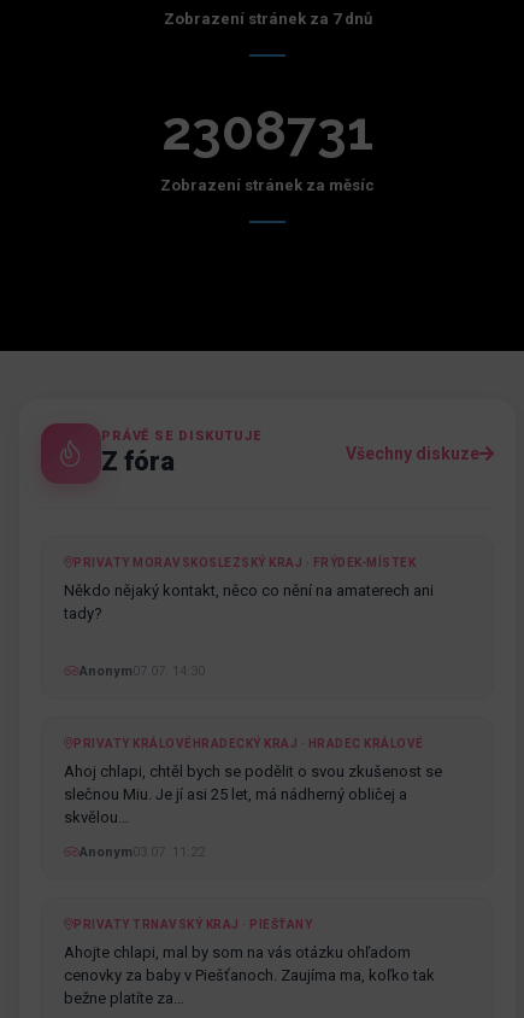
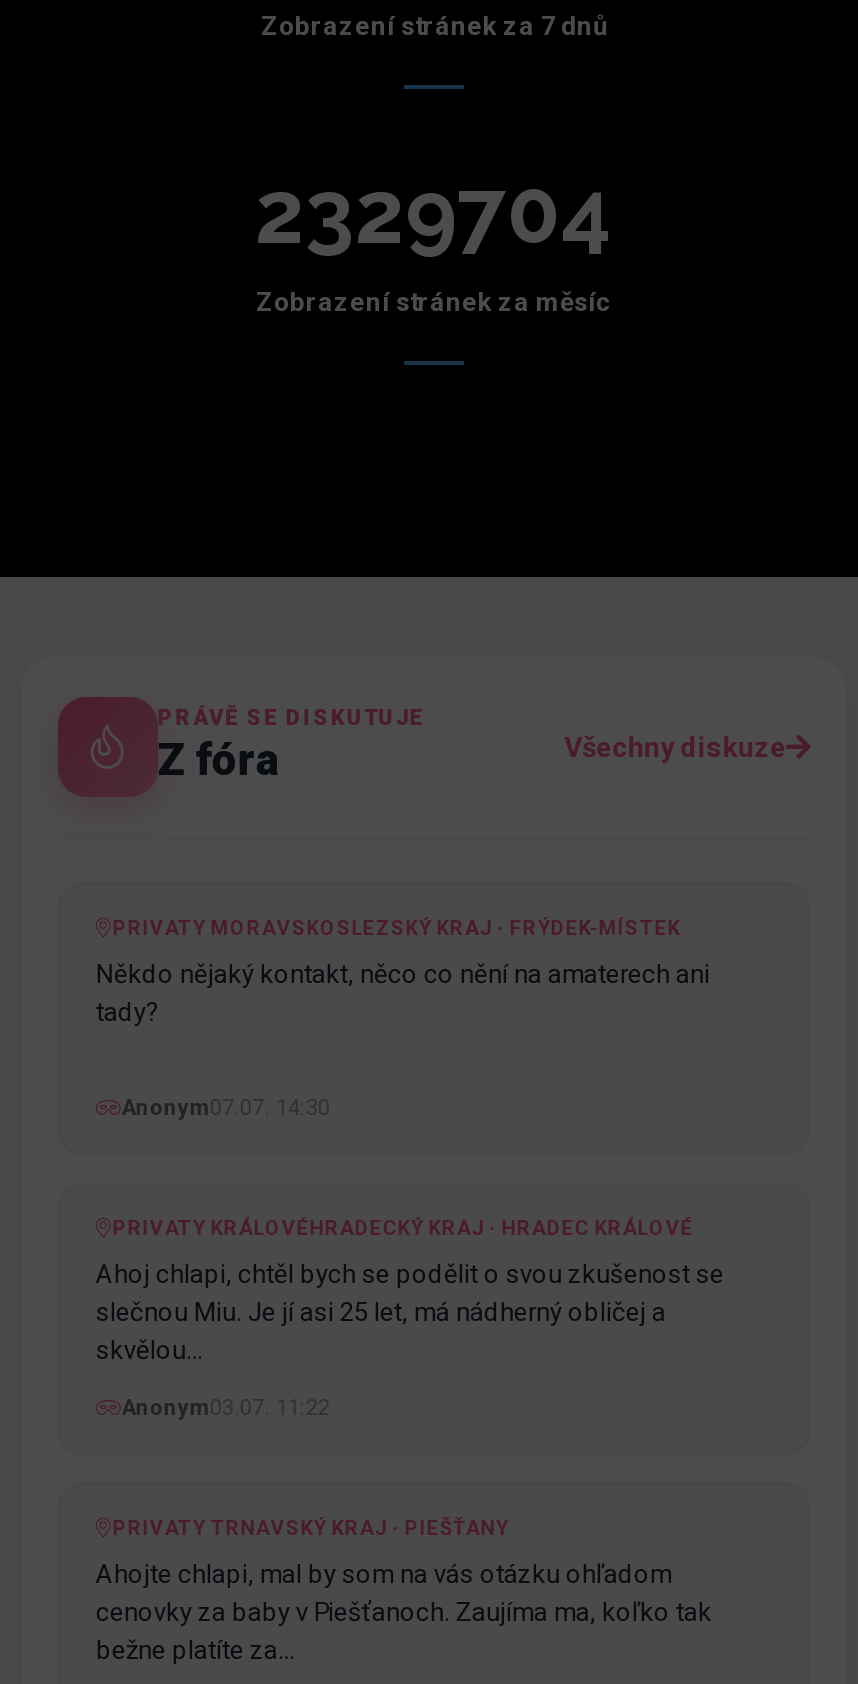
- 2308731
+ 2329704
